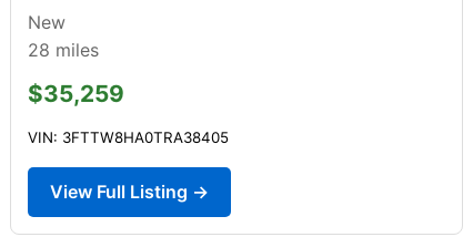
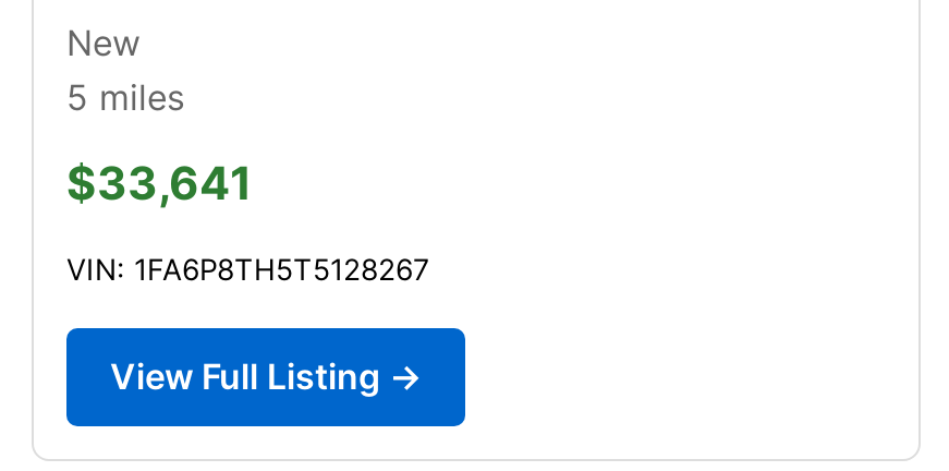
- 28 miles
+ 5 miles

- $35,259
+ $33,641

- VIN: 3FTTW8HA0TRA38405
+ VIN: 1FA6P8TH5T5128267
